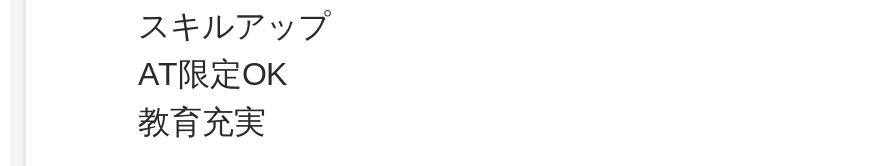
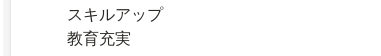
- AT限定OK
